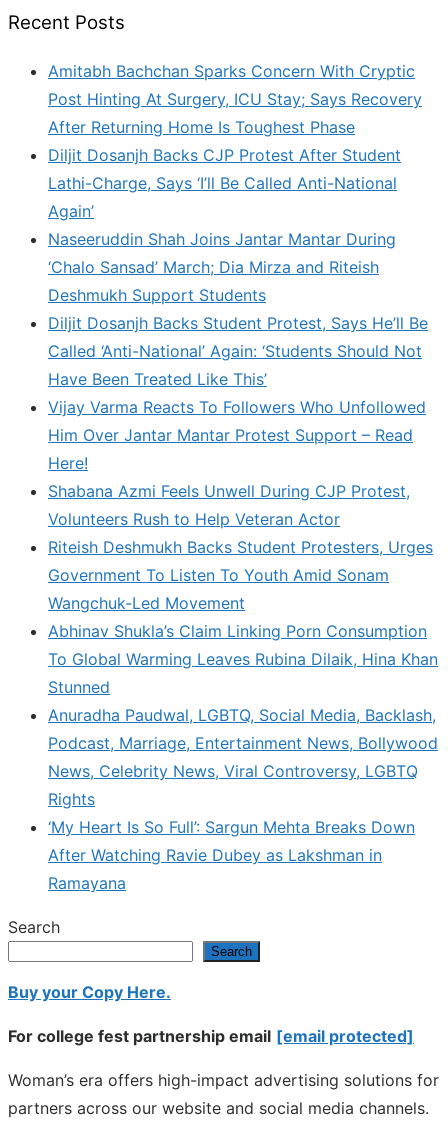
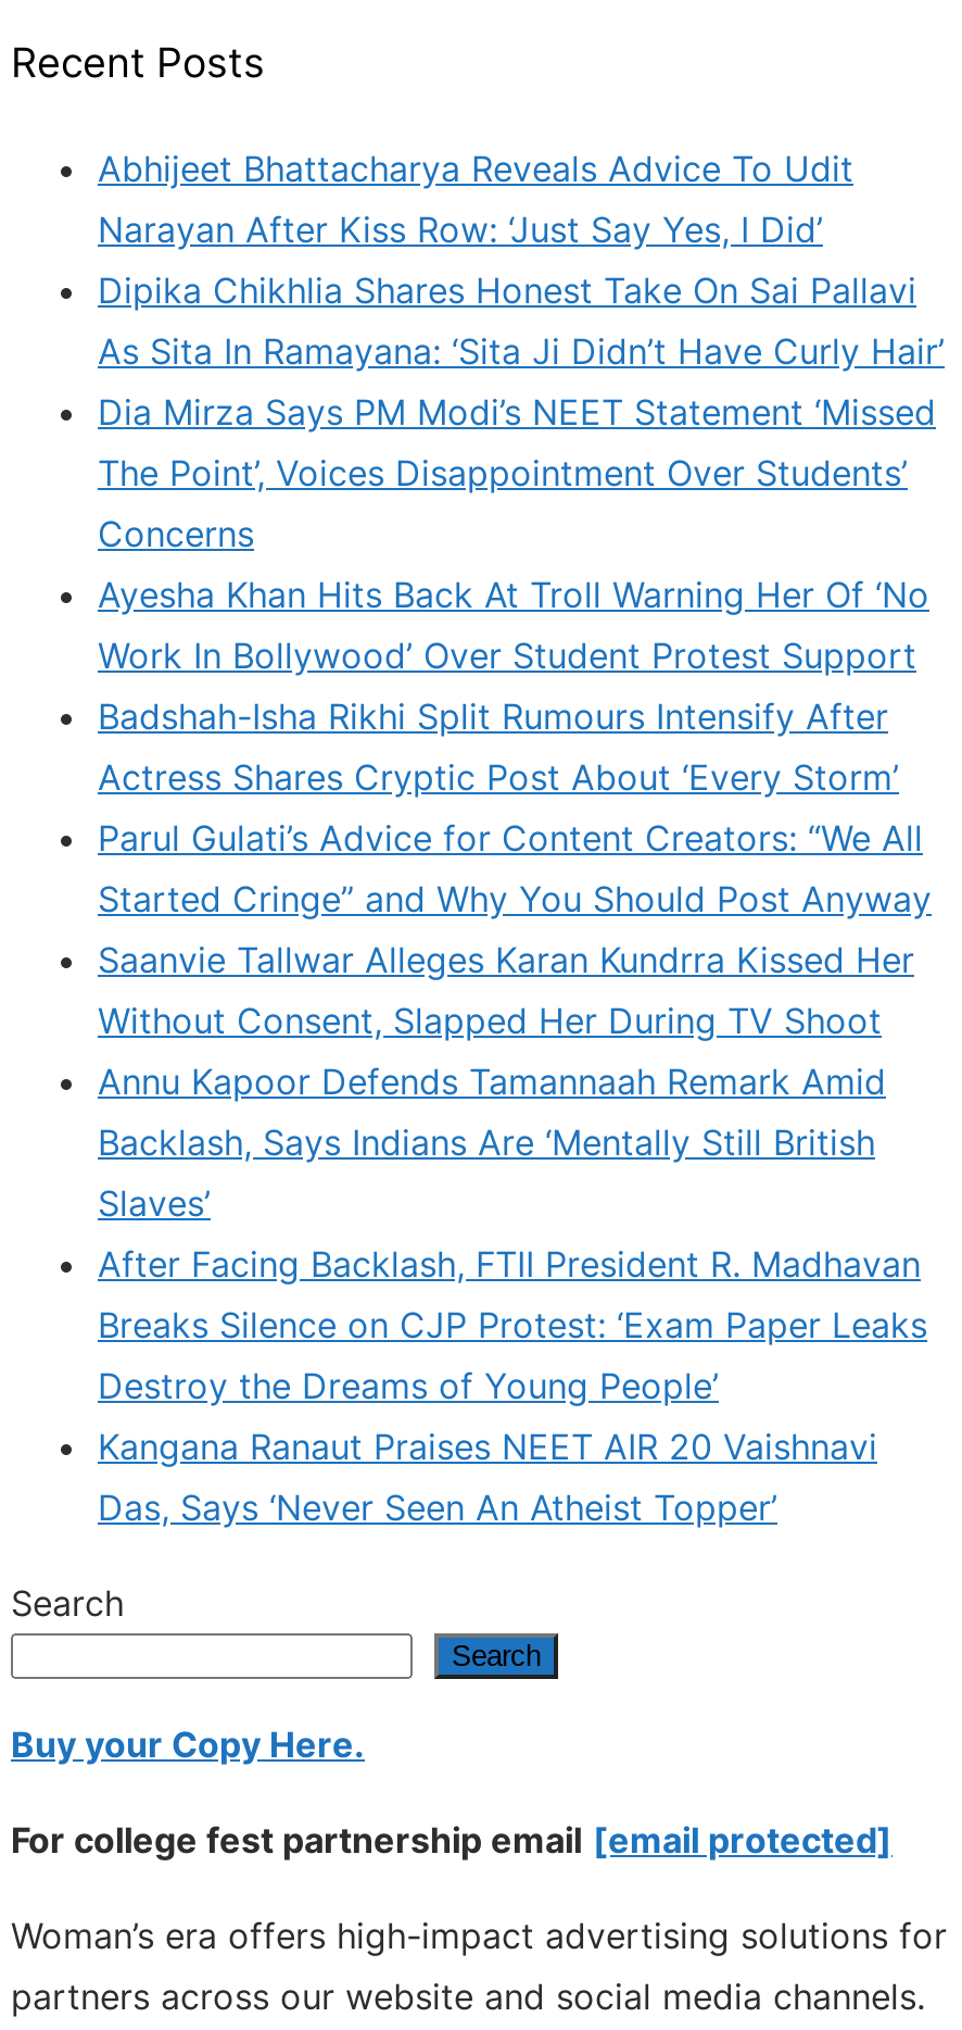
- Amitabh Bachchan Sparks Concern With Cryptic
- Post Hinting At Surgery, ICU Stay; Says Recovery
- After Returning Home Is Toughest Phase
- Diljit Dosanjh Backs CJP Protest After Student
- Lathi-Charge, Says ‘I’ll Be Called Anti-National
- Again’
- Naseeruddin Shah Joins Jantar Mantar During
- ‘Chalo Sansad’ March; Dia Mirza and Riteish
- Deshmukh Support Students
- Diljit Dosanjh Backs Student Protest, Says He’ll Be
- Called ‘Anti-National’ Again: ‘Students Should Not
- Have Been Treated Like This’
- Vijay Varma Reacts To Followers Who Unfollowed
- Him Over Jantar Mantar Protest Support – Read
- Here!
- Shabana Azmi Feels Unwell During CJP Protest,
- Volunteers Rush to Help Veteran Actor
- Riteish Deshmukh Backs Student Protesters, Urges
- Government To Listen To Youth Amid Sonam
- Wangchuk-Led Movement
- Abhinav Shukla’s Claim Linking Porn Consumption
- To Global Warming Leaves Rubina Dilaik, Hina Khan
- Stunned
- Anuradha Paudwal, LGBTQ, Social Media, Backlash,
- Podcast, Marriage, Entertainment News, Bollywood
- News, Celebrity News, Viral Controversy, LGBTQ
- Rights
- ‘My Heart Is So Full’: Sargun Mehta Breaks Down
- After Watching Ravie Dubey as Lakshman in
- Ramayana
+ Abhijeet Bhattacharya Reveals Advice To Udit
+ Narayan After Kiss Row: ‘Just Say Yes, I Did’
+ Dipika Chikhlia Shares Honest Take On Sai Pallavi
+ As Sita In Ramayana: ‘Sita Ji Didn’t Have Curly Hair’
+ Dia Mirza Says PM Modi’s NEET Statement ‘Missed
+ The Point’, Voices Disappointment Over Students’
+ Concerns
+ Ayesha Khan Hits Back At Troll Warning Her Of ‘No
+ Work In Bollywood’ Over Student Protest Support
+ Badshah-Isha Rikhi Split Rumours Intensify After
+ Actress Shares Cryptic Post About ‘Every Storm’
+ Parul Gulati’s Advice for Content Creators: “We All
+ Started Cringe” and Why You Should Post Anyway
+ Saanvie Tallwar Alleges Karan Kundrra Kissed Her
+ Without Consent, Slapped Her During TV Shoot
+ Annu Kapoor Defends Tamannaah Remark Amid
+ Backlash, Says Indians Are ‘Mentally Still British
+ Slaves’
+ After Facing Backlash, FTII President R. Madhavan
+ Breaks Silence on CJP Protest: ‘Exam Paper Leaks
+ Destroy the Dreams of Young People’
+ Kangana Ranaut Praises NEET AIR 20 Vaishnavi
+ Das, Says ‘Never Seen An Atheist Topper’
